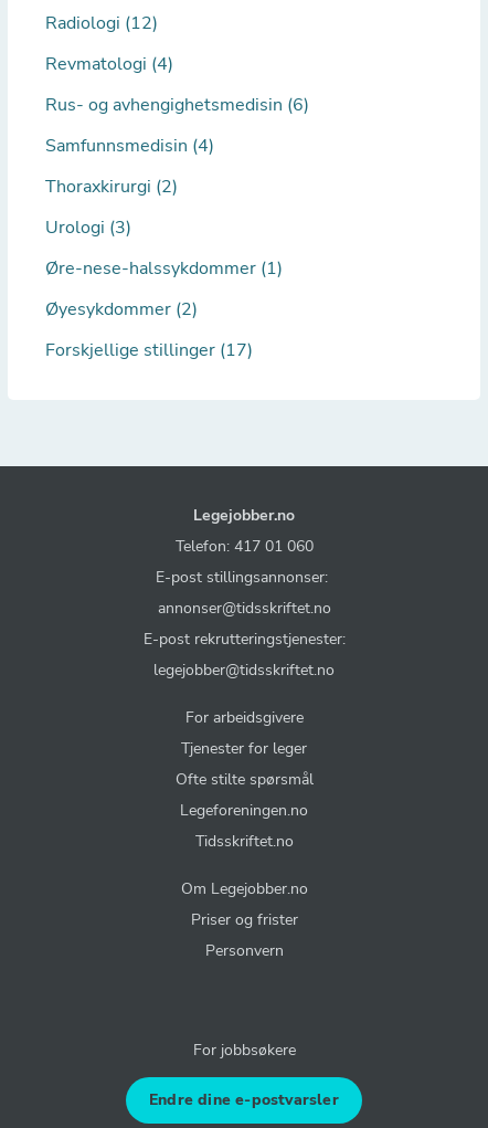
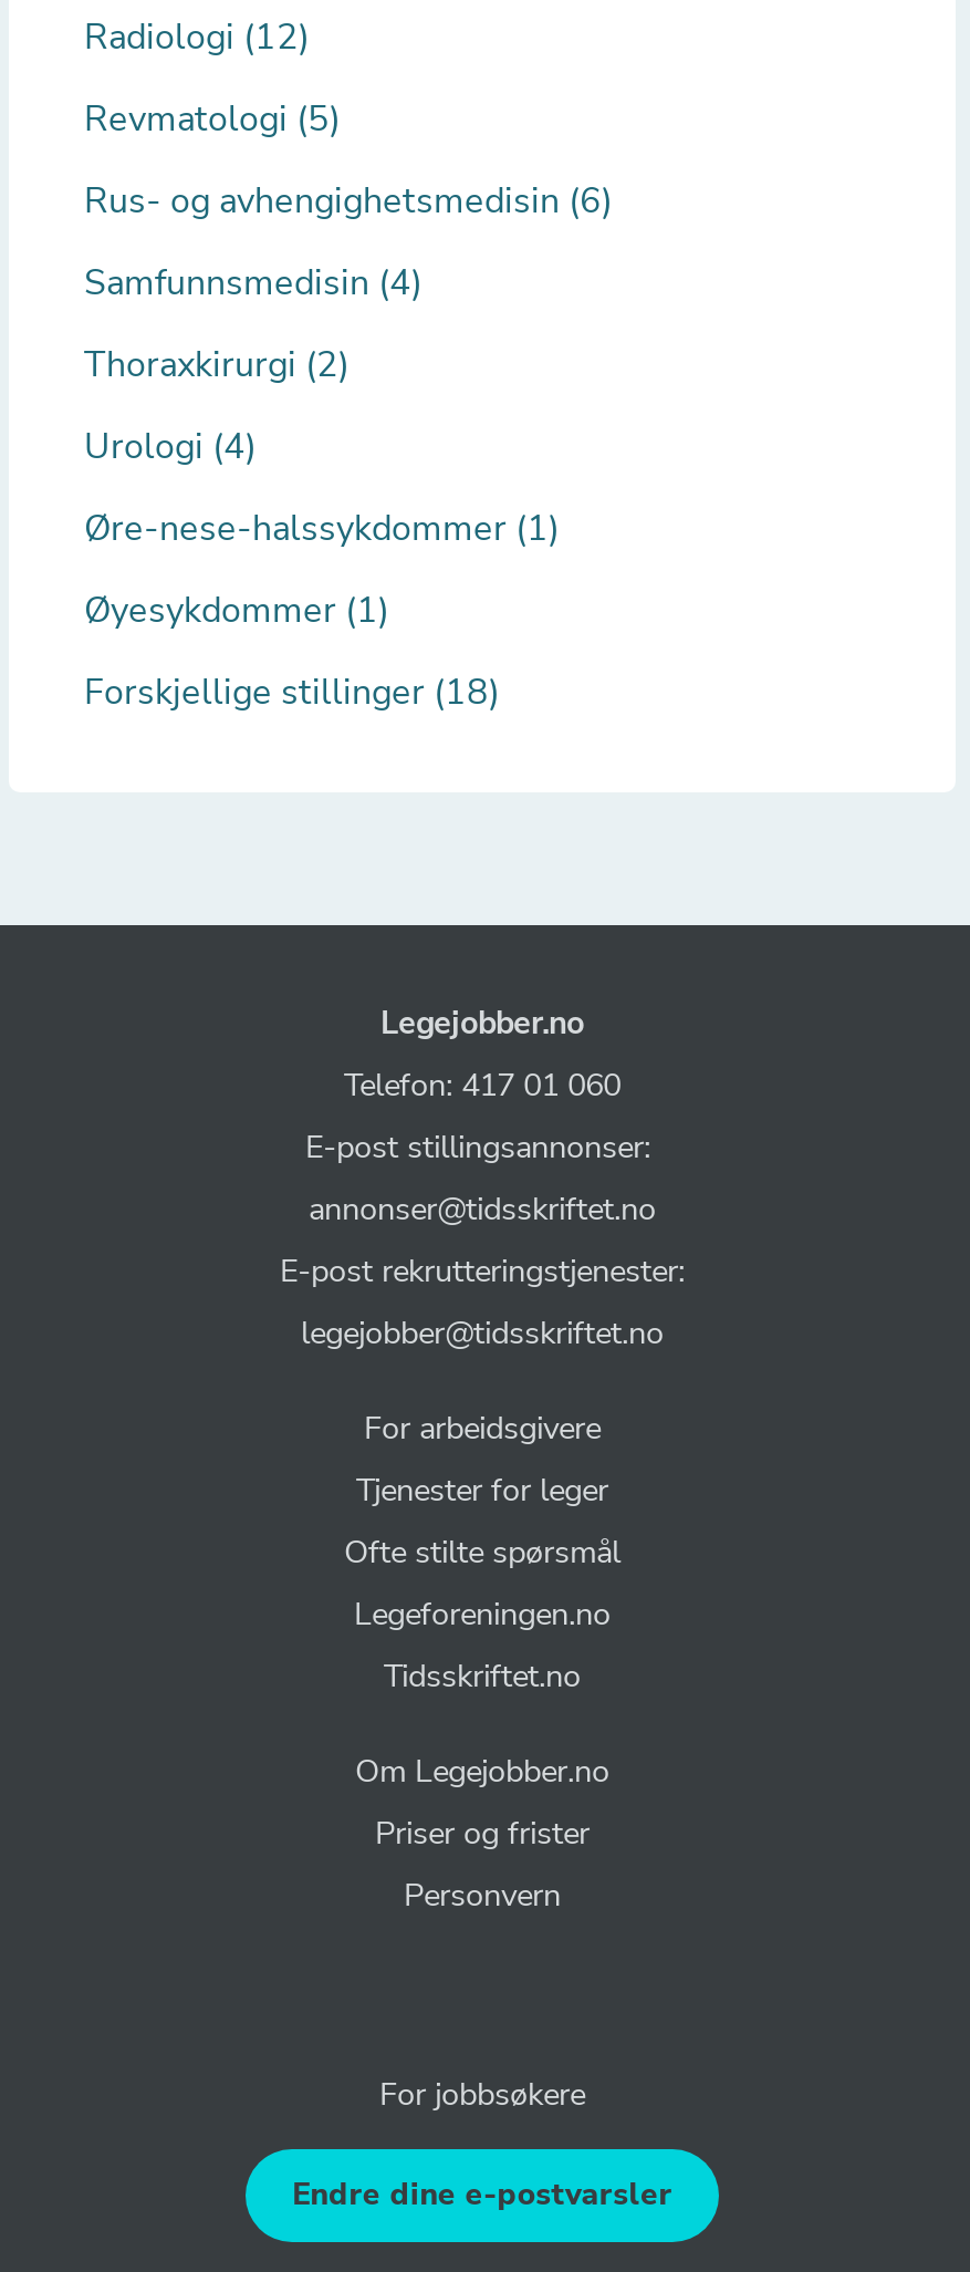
- Revmatologi (4)
+ Revmatologi (5)

- Urologi (3)
+ Urologi (4)

- Øyesykdommer (2)
+ Øyesykdommer (1)

- Forskjellige stillinger (17)
+ Forskjellige stillinger (18)
